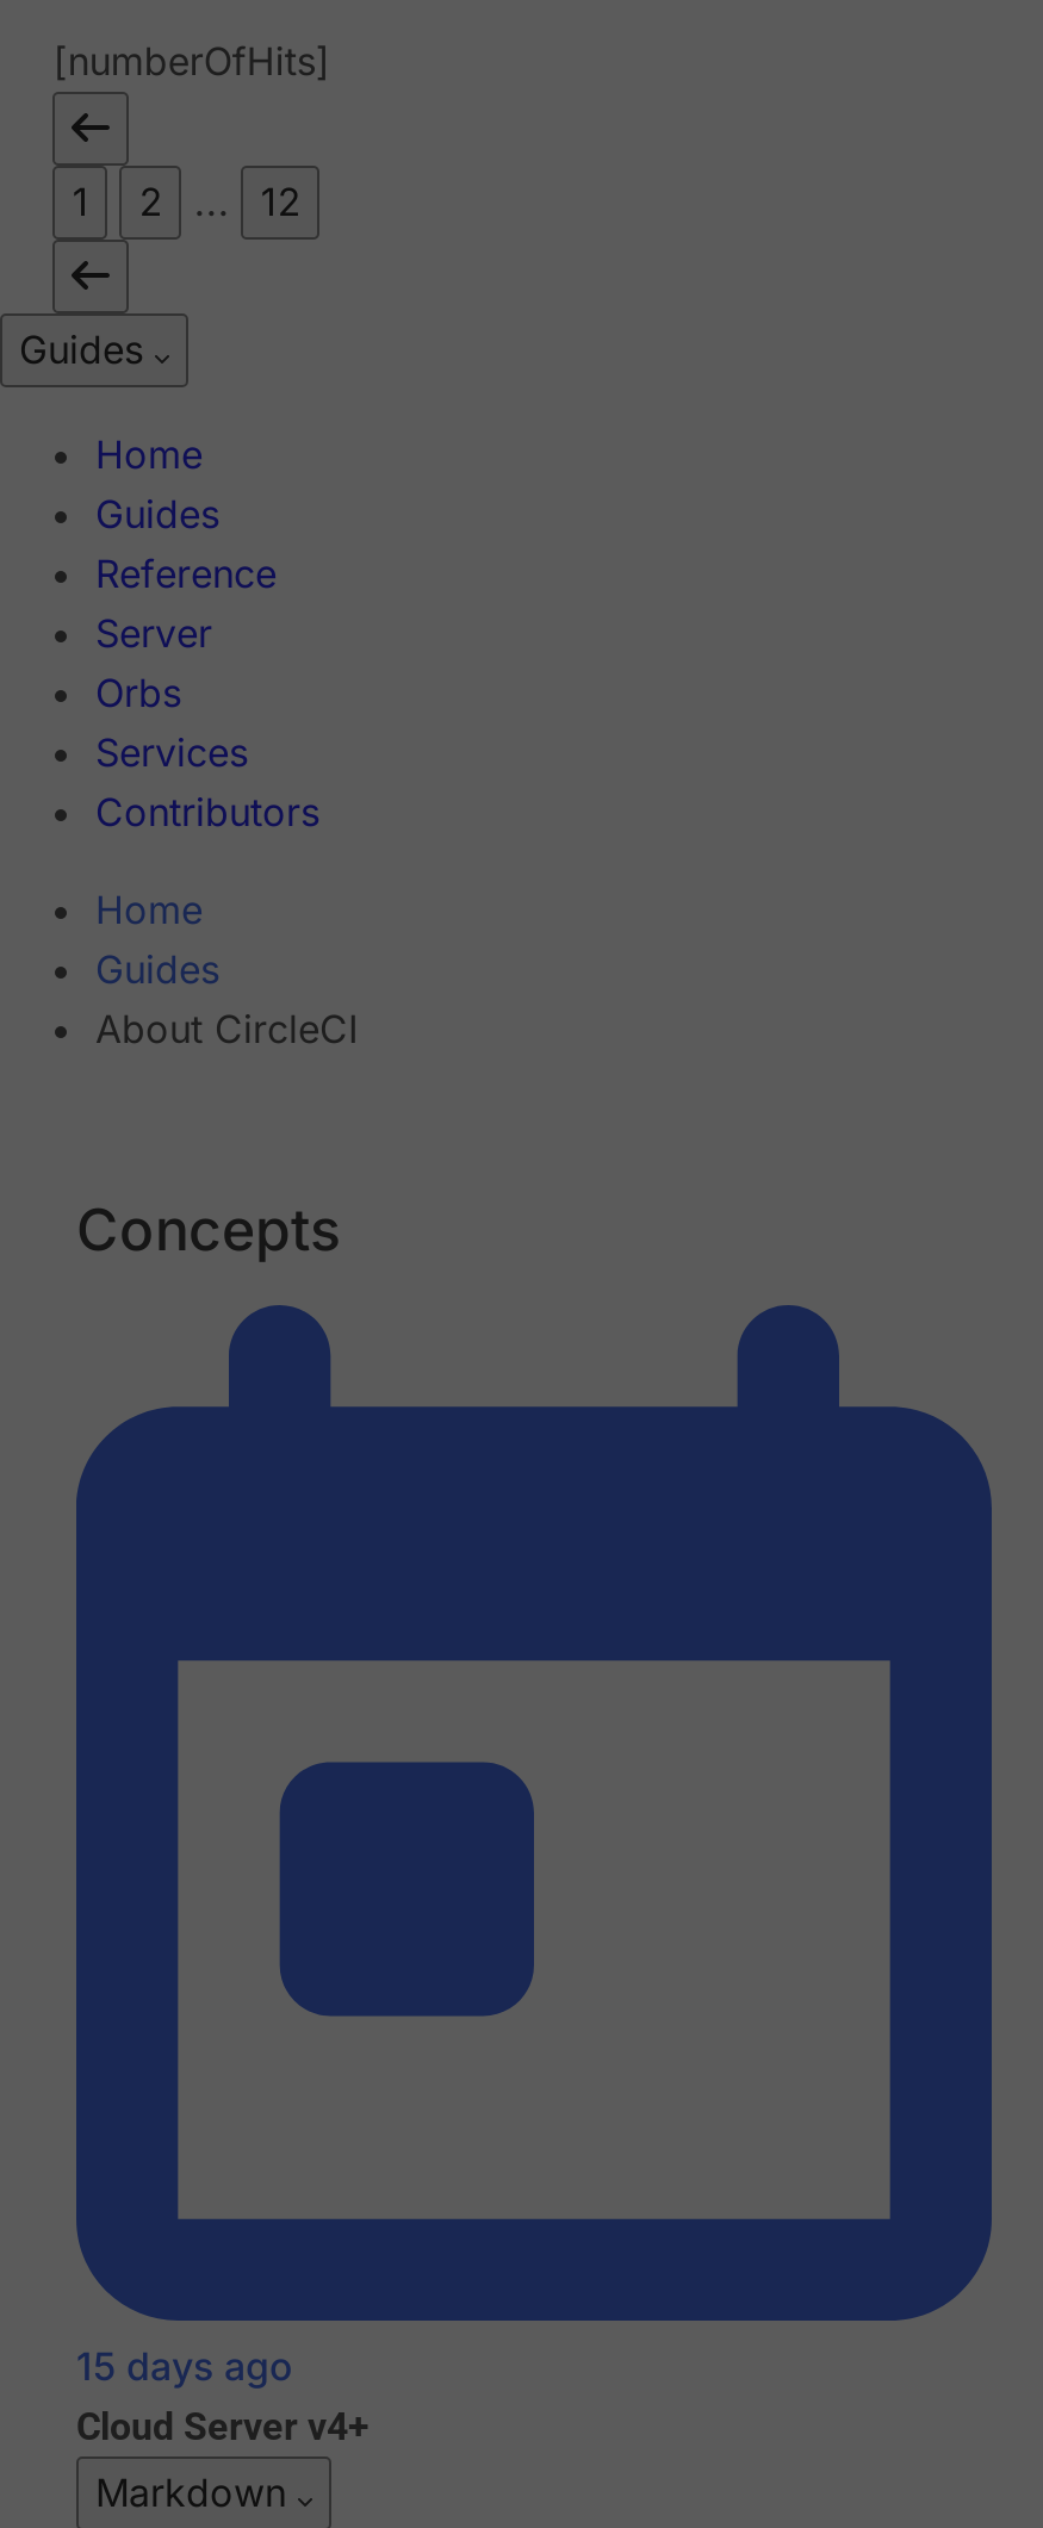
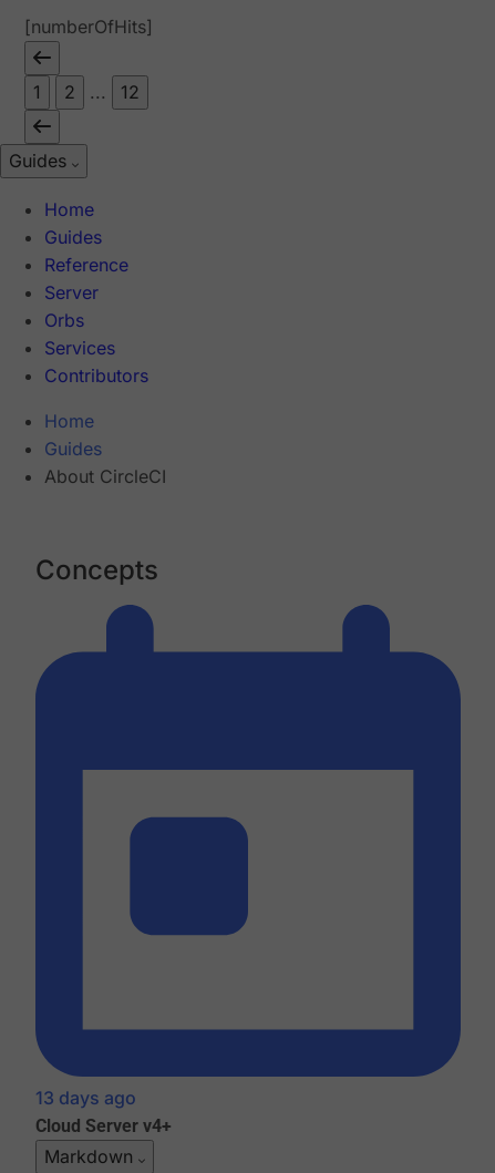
- 15 days ago
+ 13 days ago
